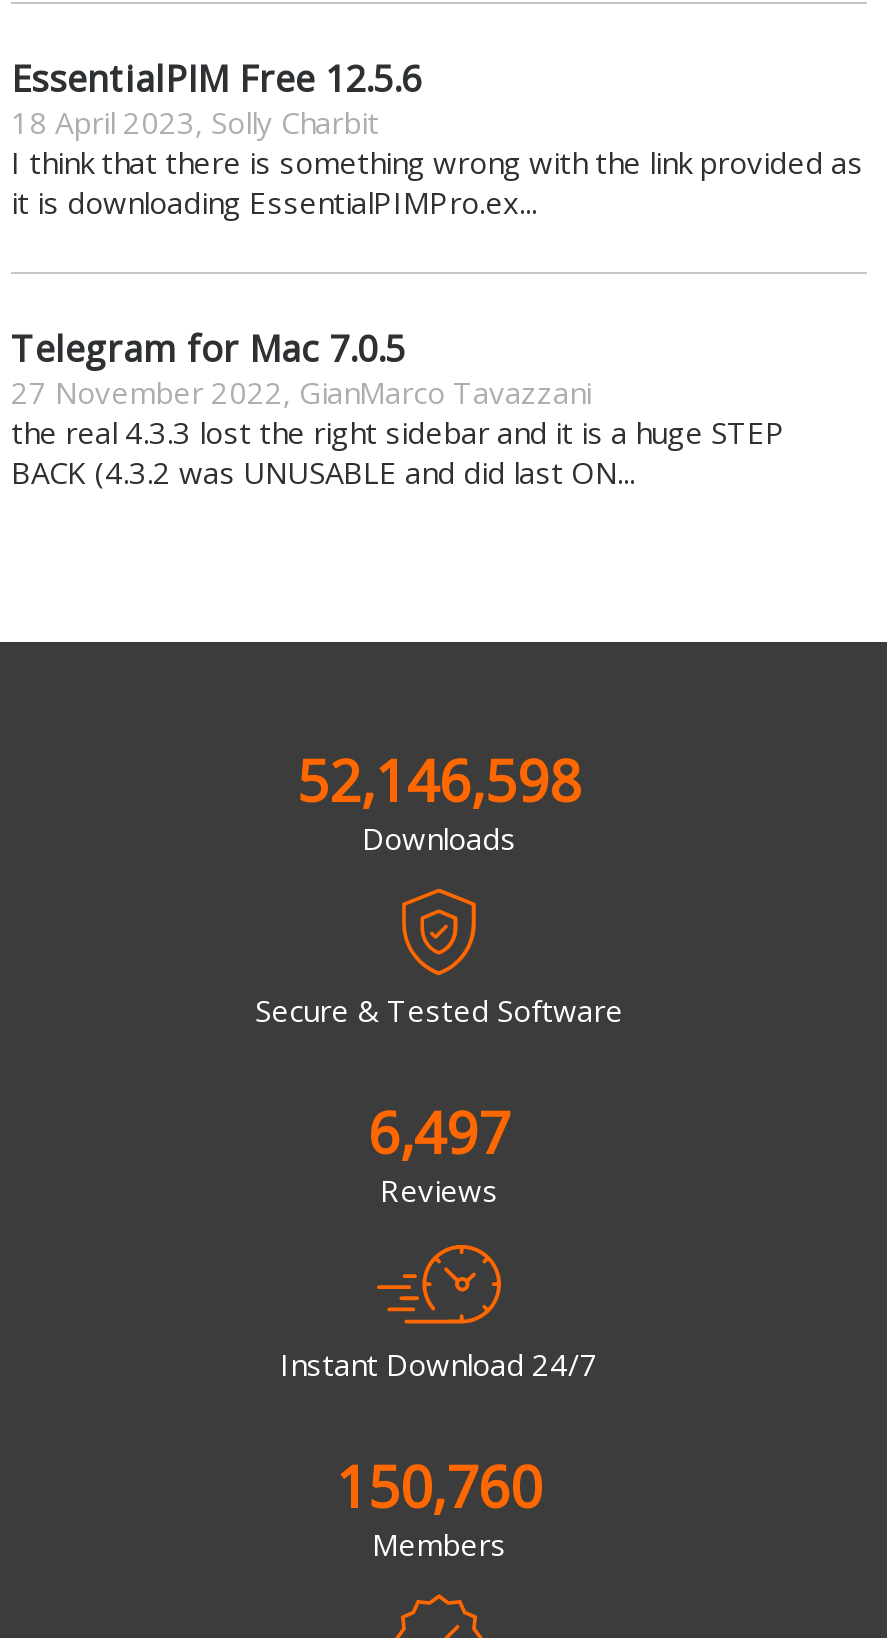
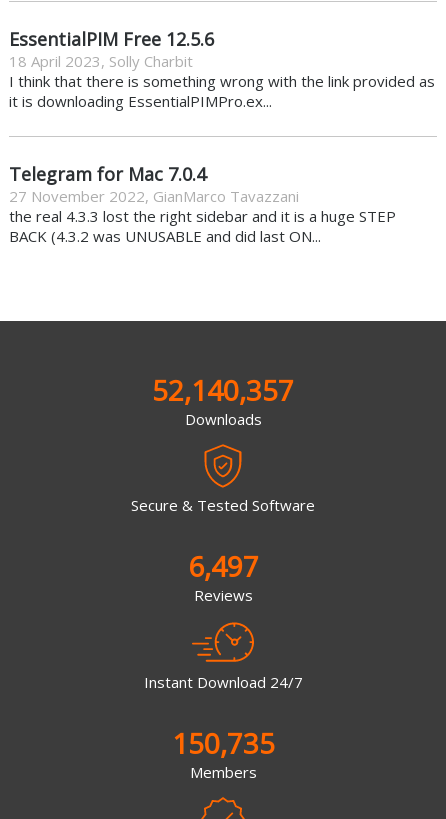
- Telegram for Mac 7.0.5
+ Telegram for Mac 7.0.4

- 52,146,598
+ 52,140,357

- 150,760
+ 150,735
